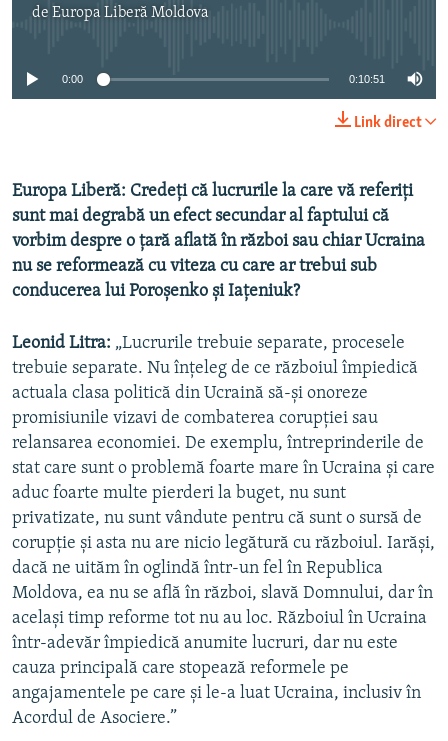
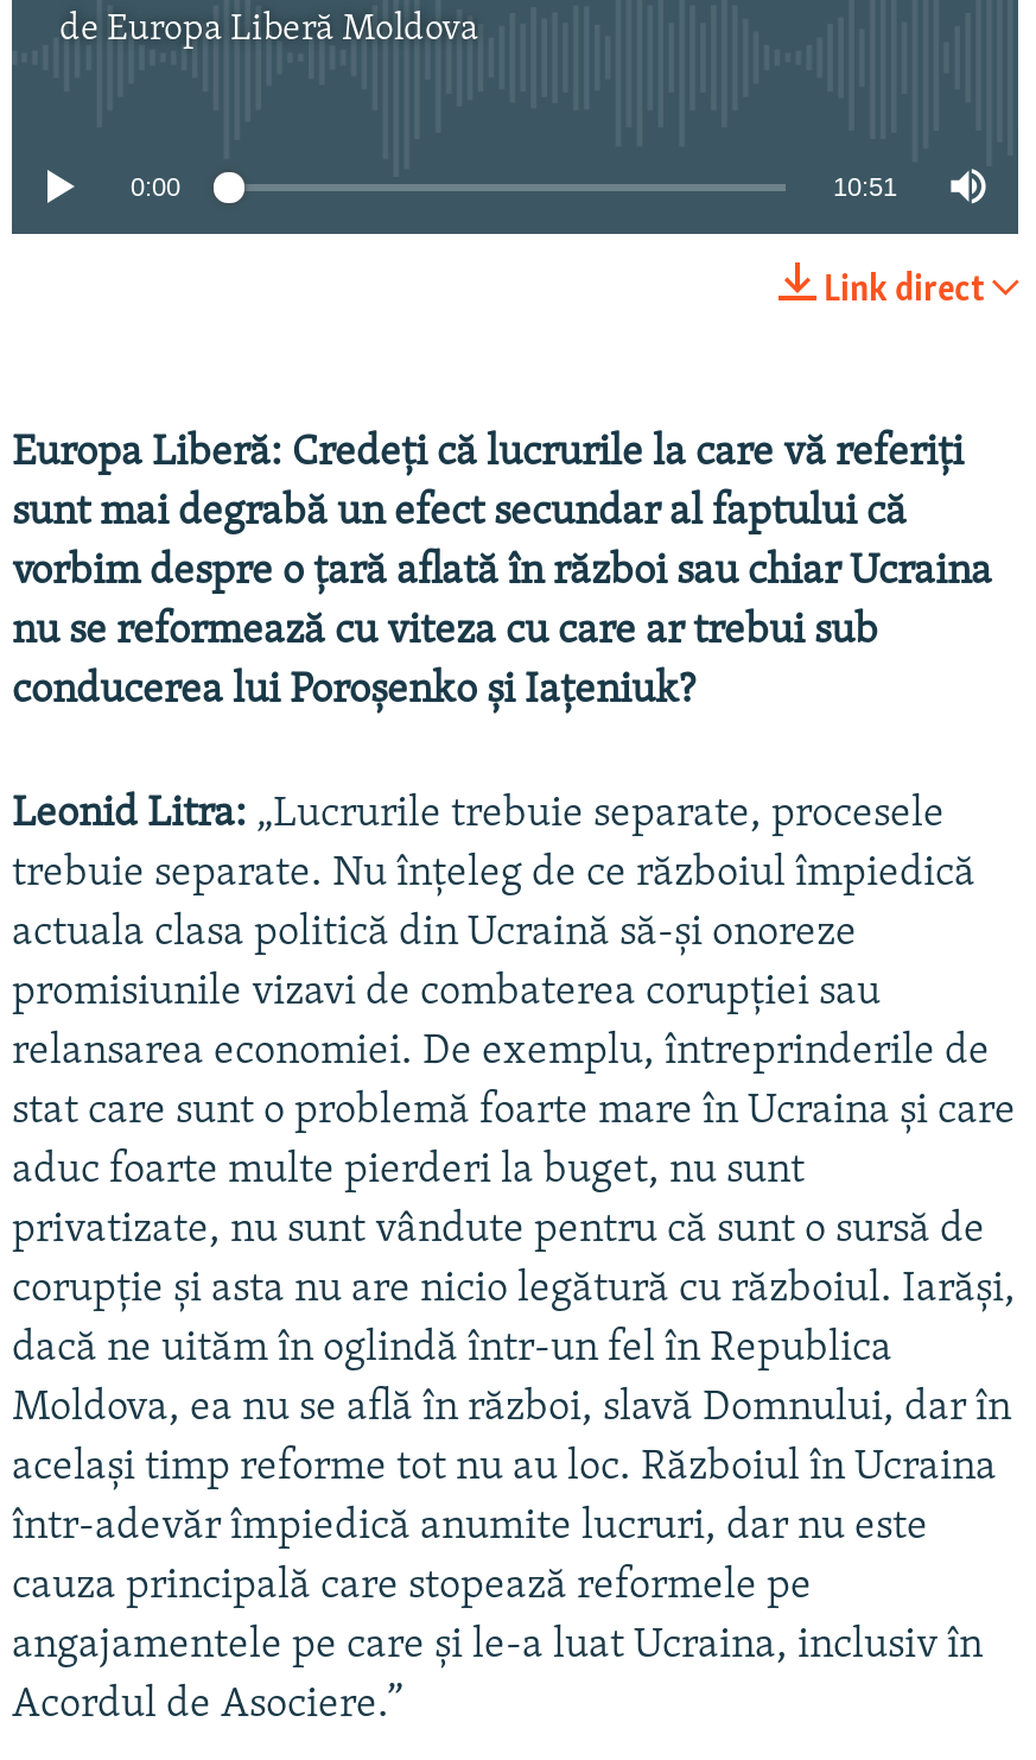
- 0:10:51
+ 10:51
